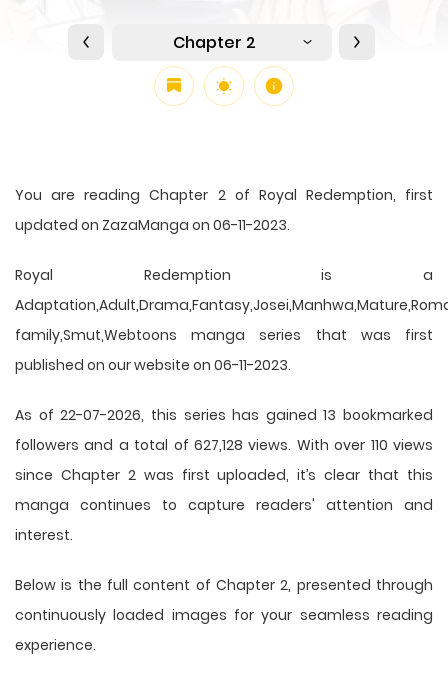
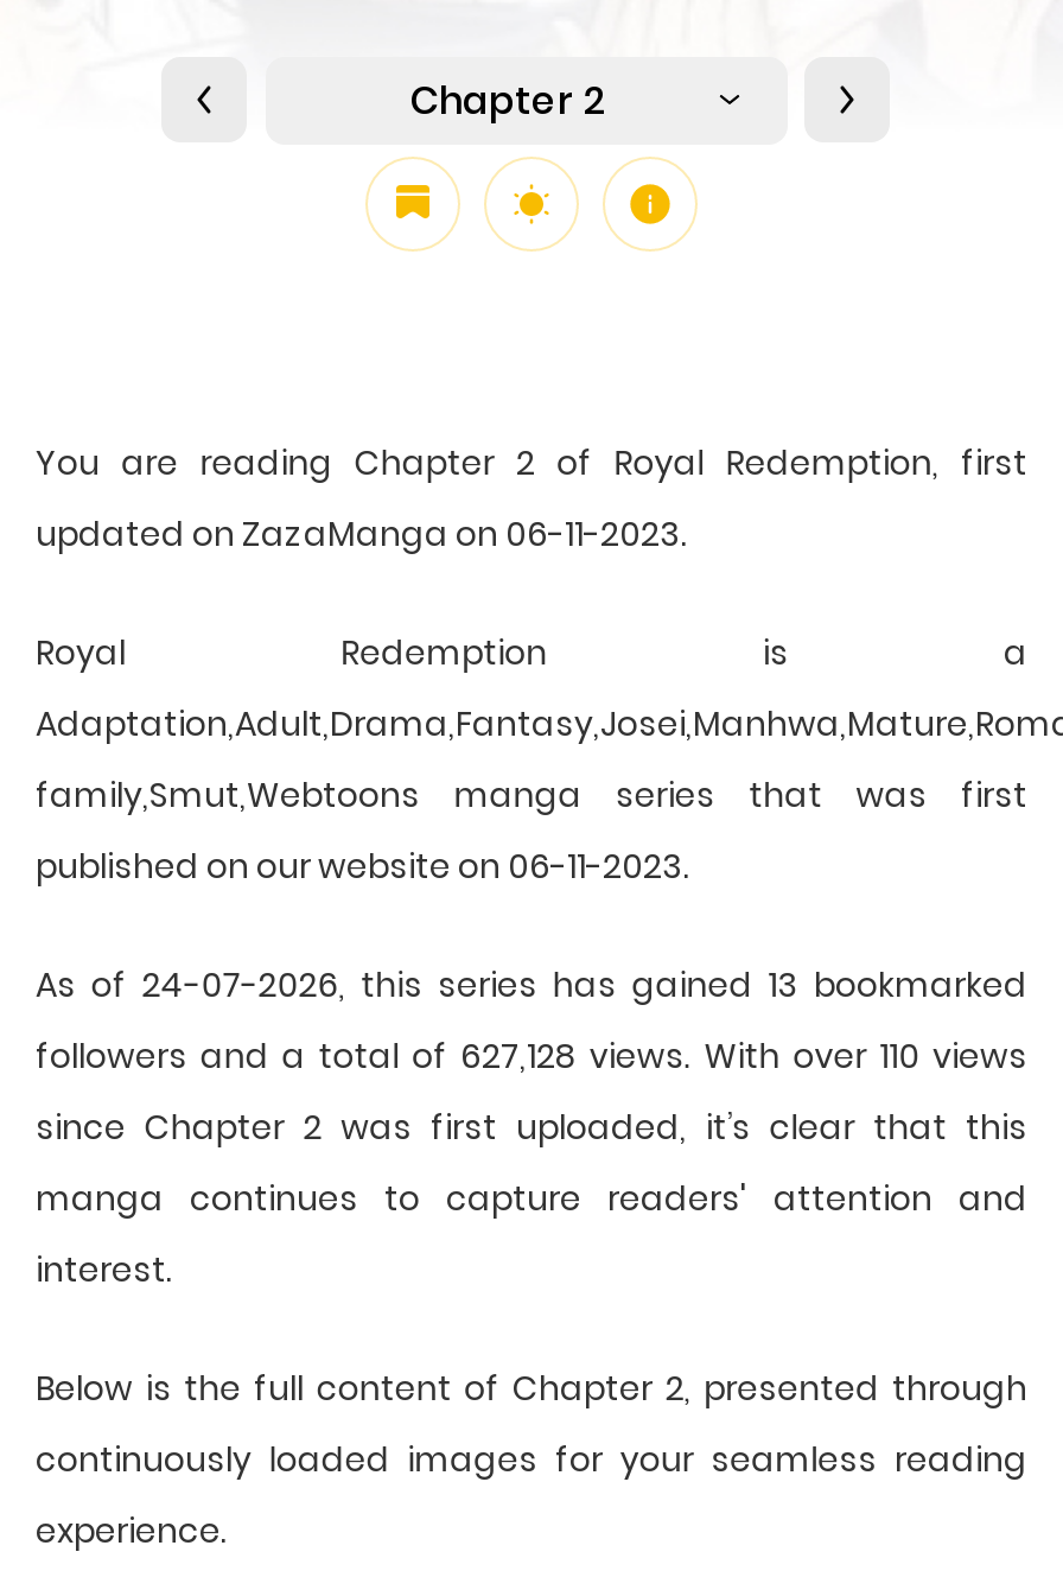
- As of 22-07-2026, this series has gained 13 bookmarked
+ As of 24-07-2026, this series has gained 13 bookmarked
